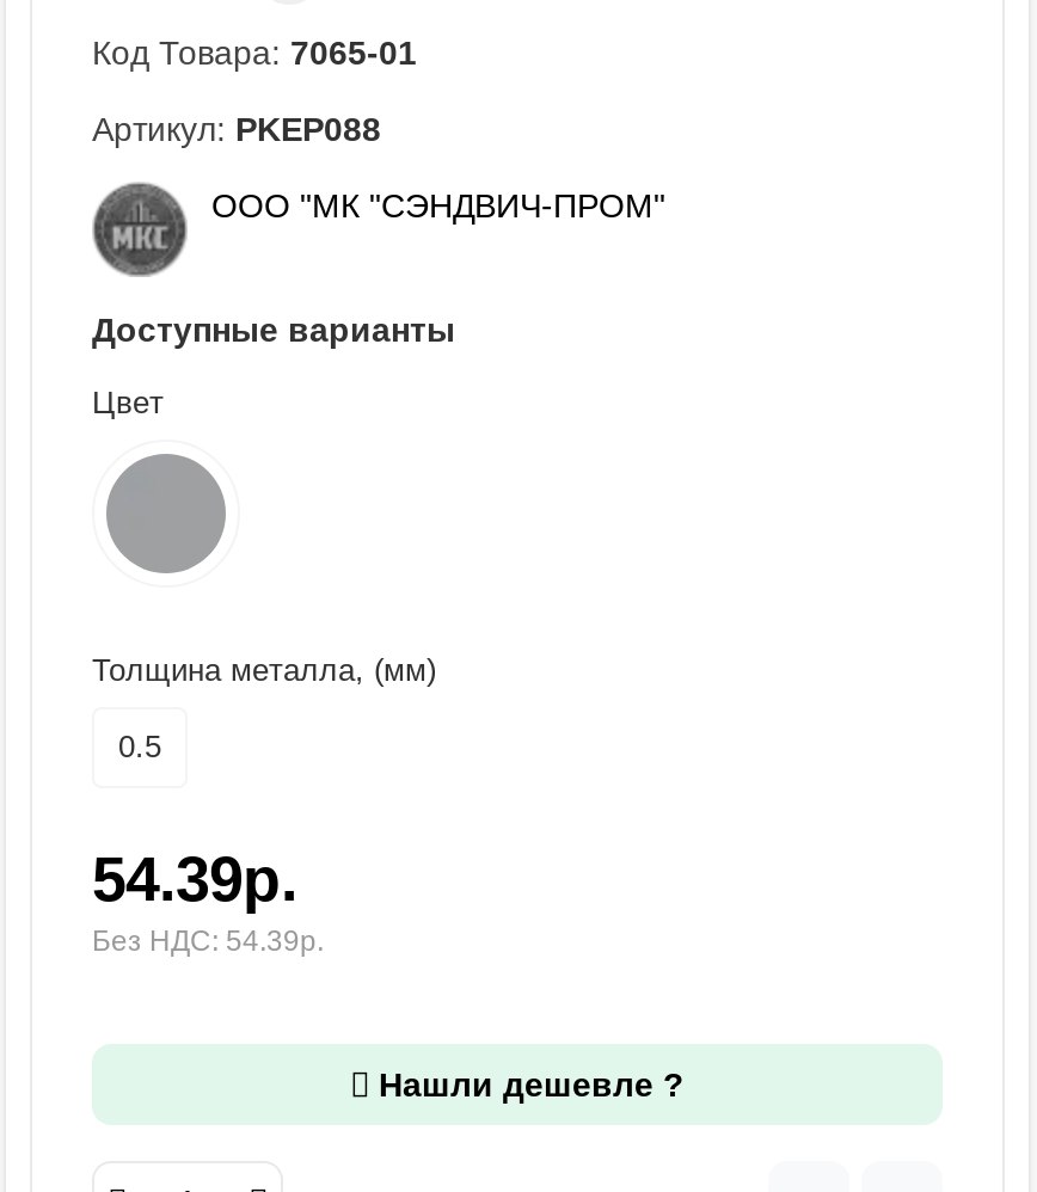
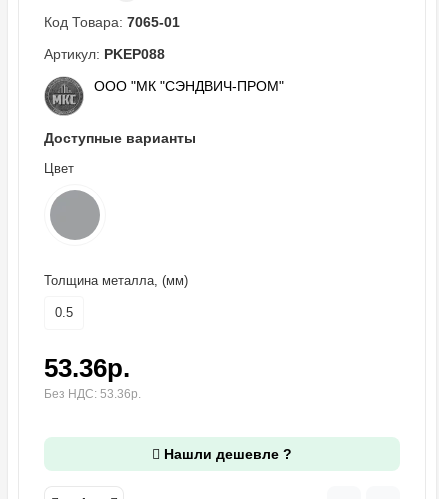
- 54.39р.
- Без НДС: 54.39р.
+ 53.36р.
+ Без НДС: 53.36р.
